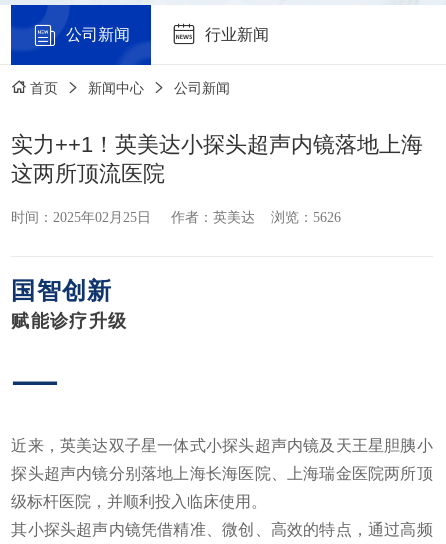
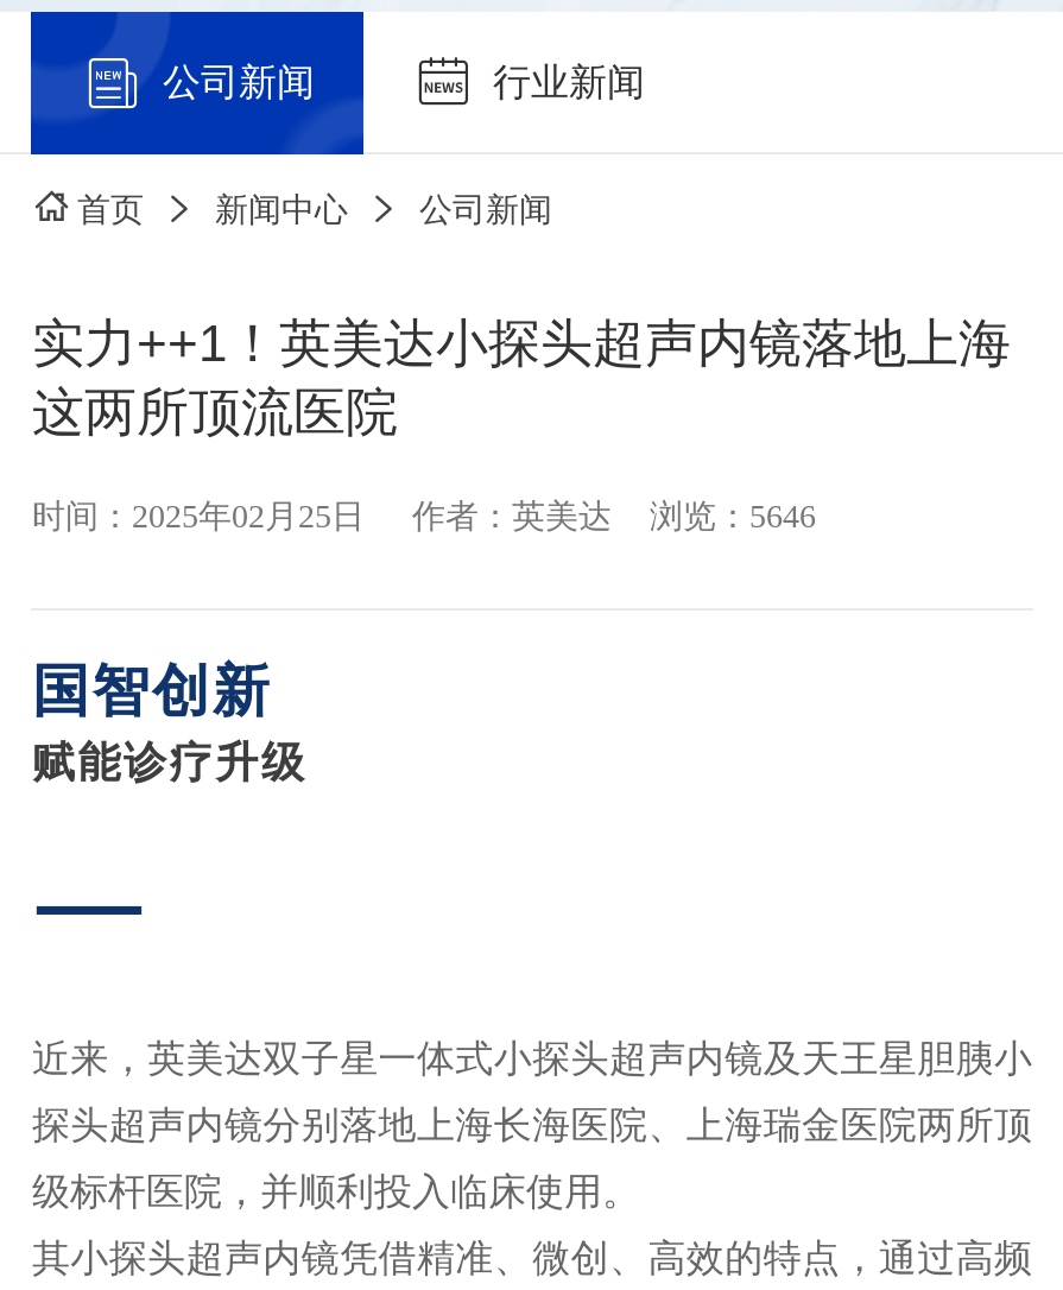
- 时间：2025年02月25日 作者：英美达 浏览：5626
+ 时间：2025年02月25日 作者：英美达 浏览：5646
